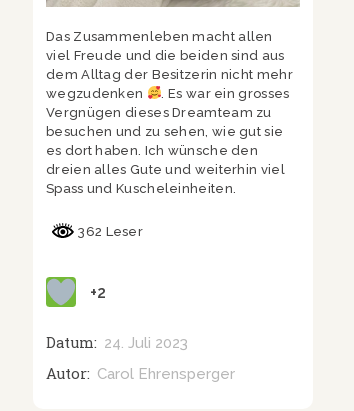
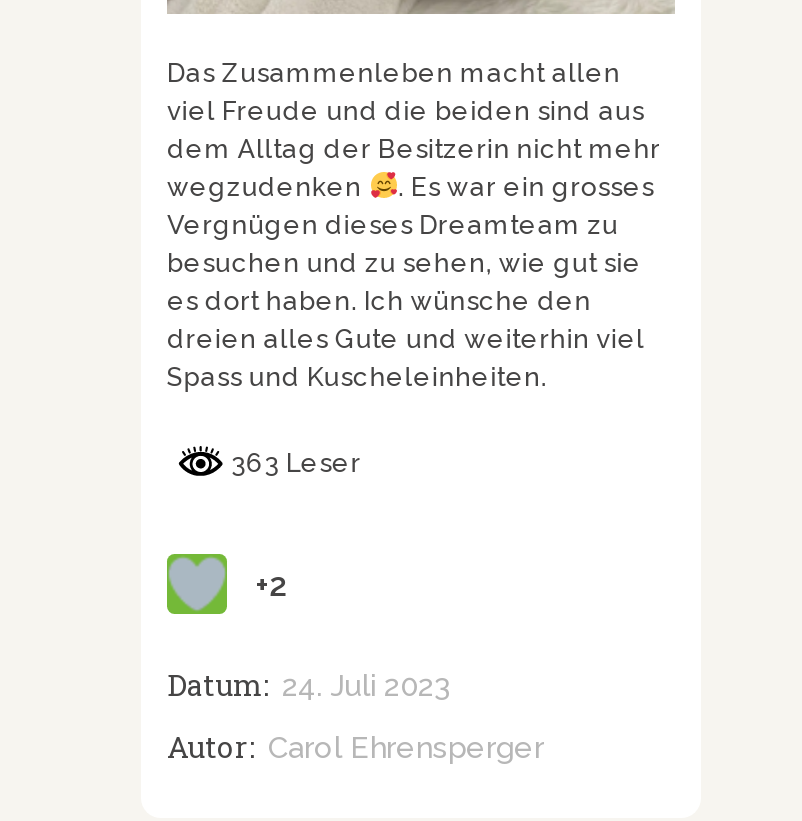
- 362 Leser
+ 363 Leser
